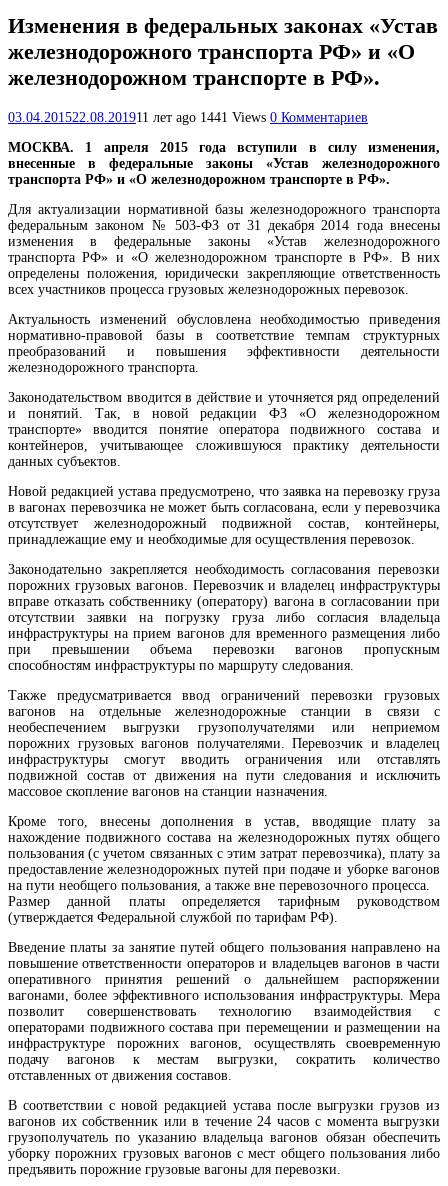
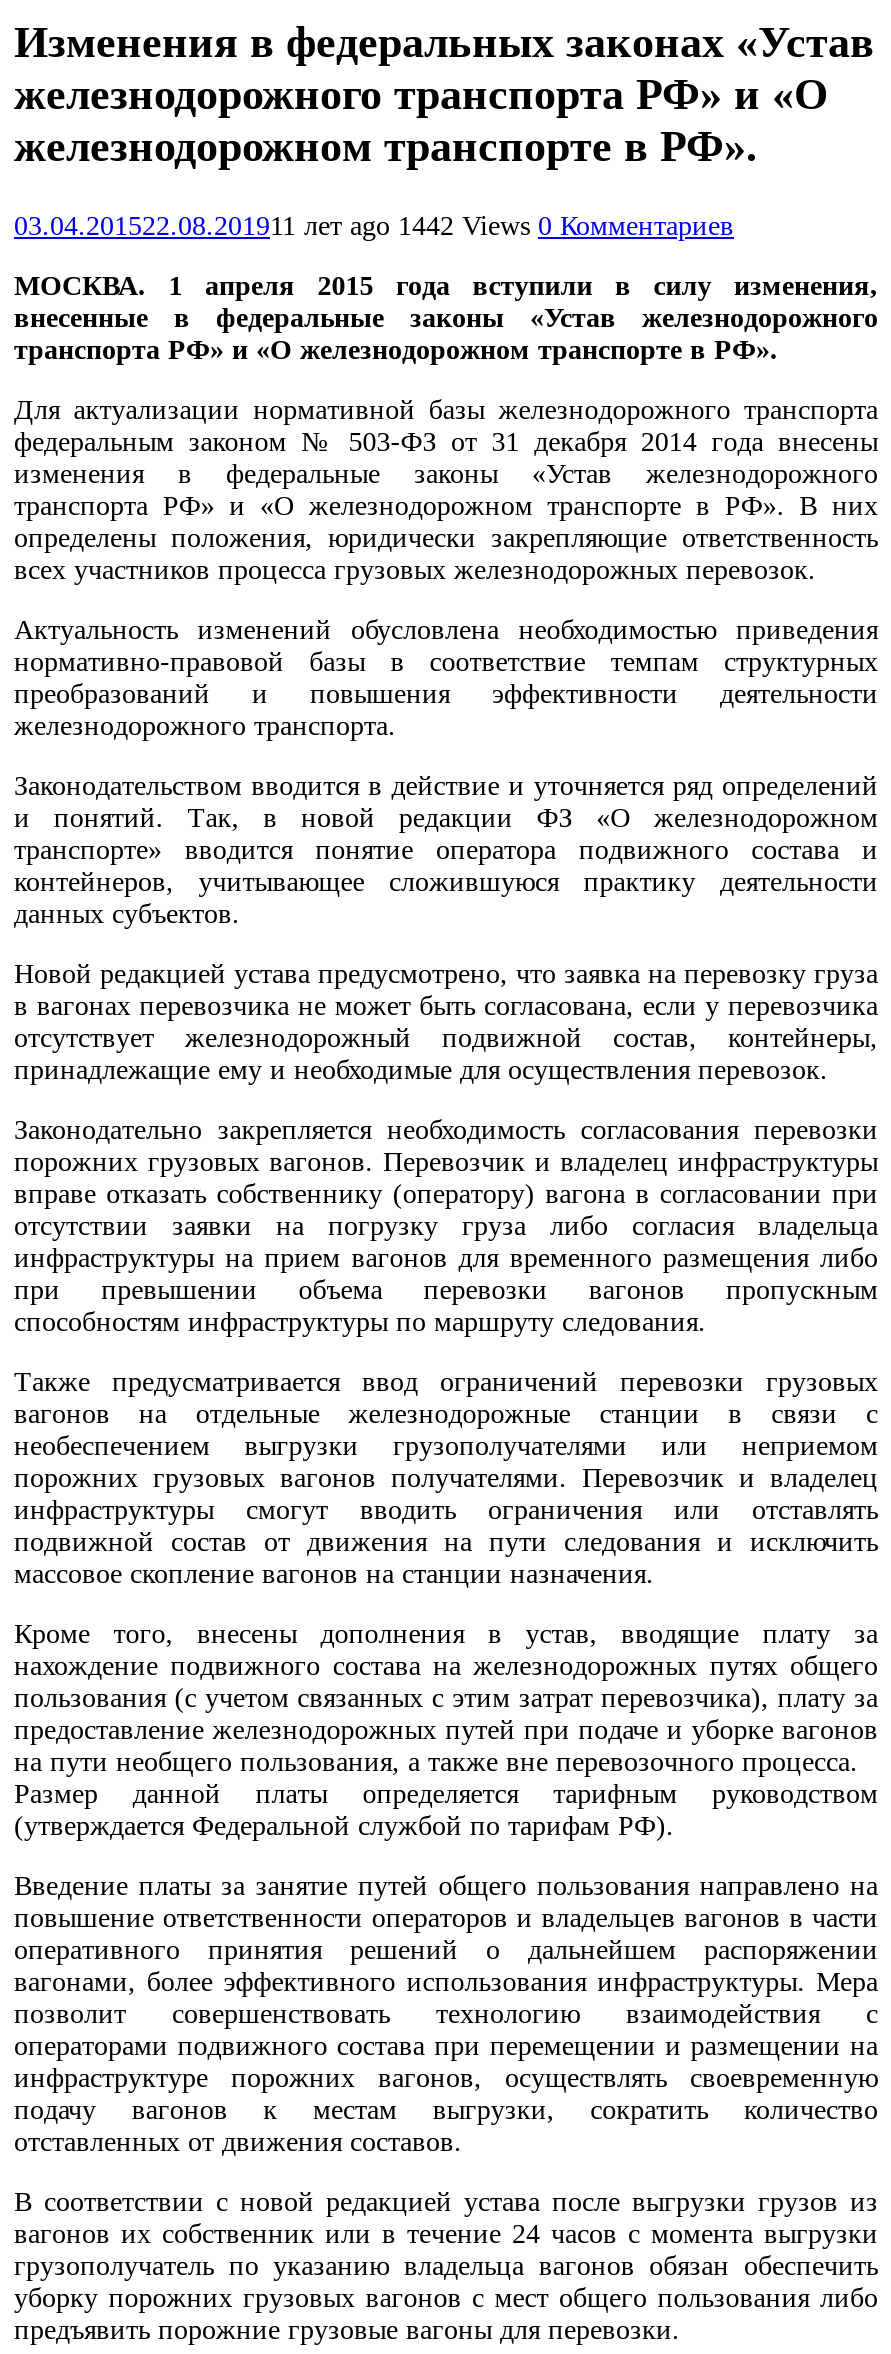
- 03.04.201522.08.201911 лет ago 1441 Views 0 Комментариев
+ 03.04.201522.08.201911 лет ago 1442 Views 0 Комментариев
